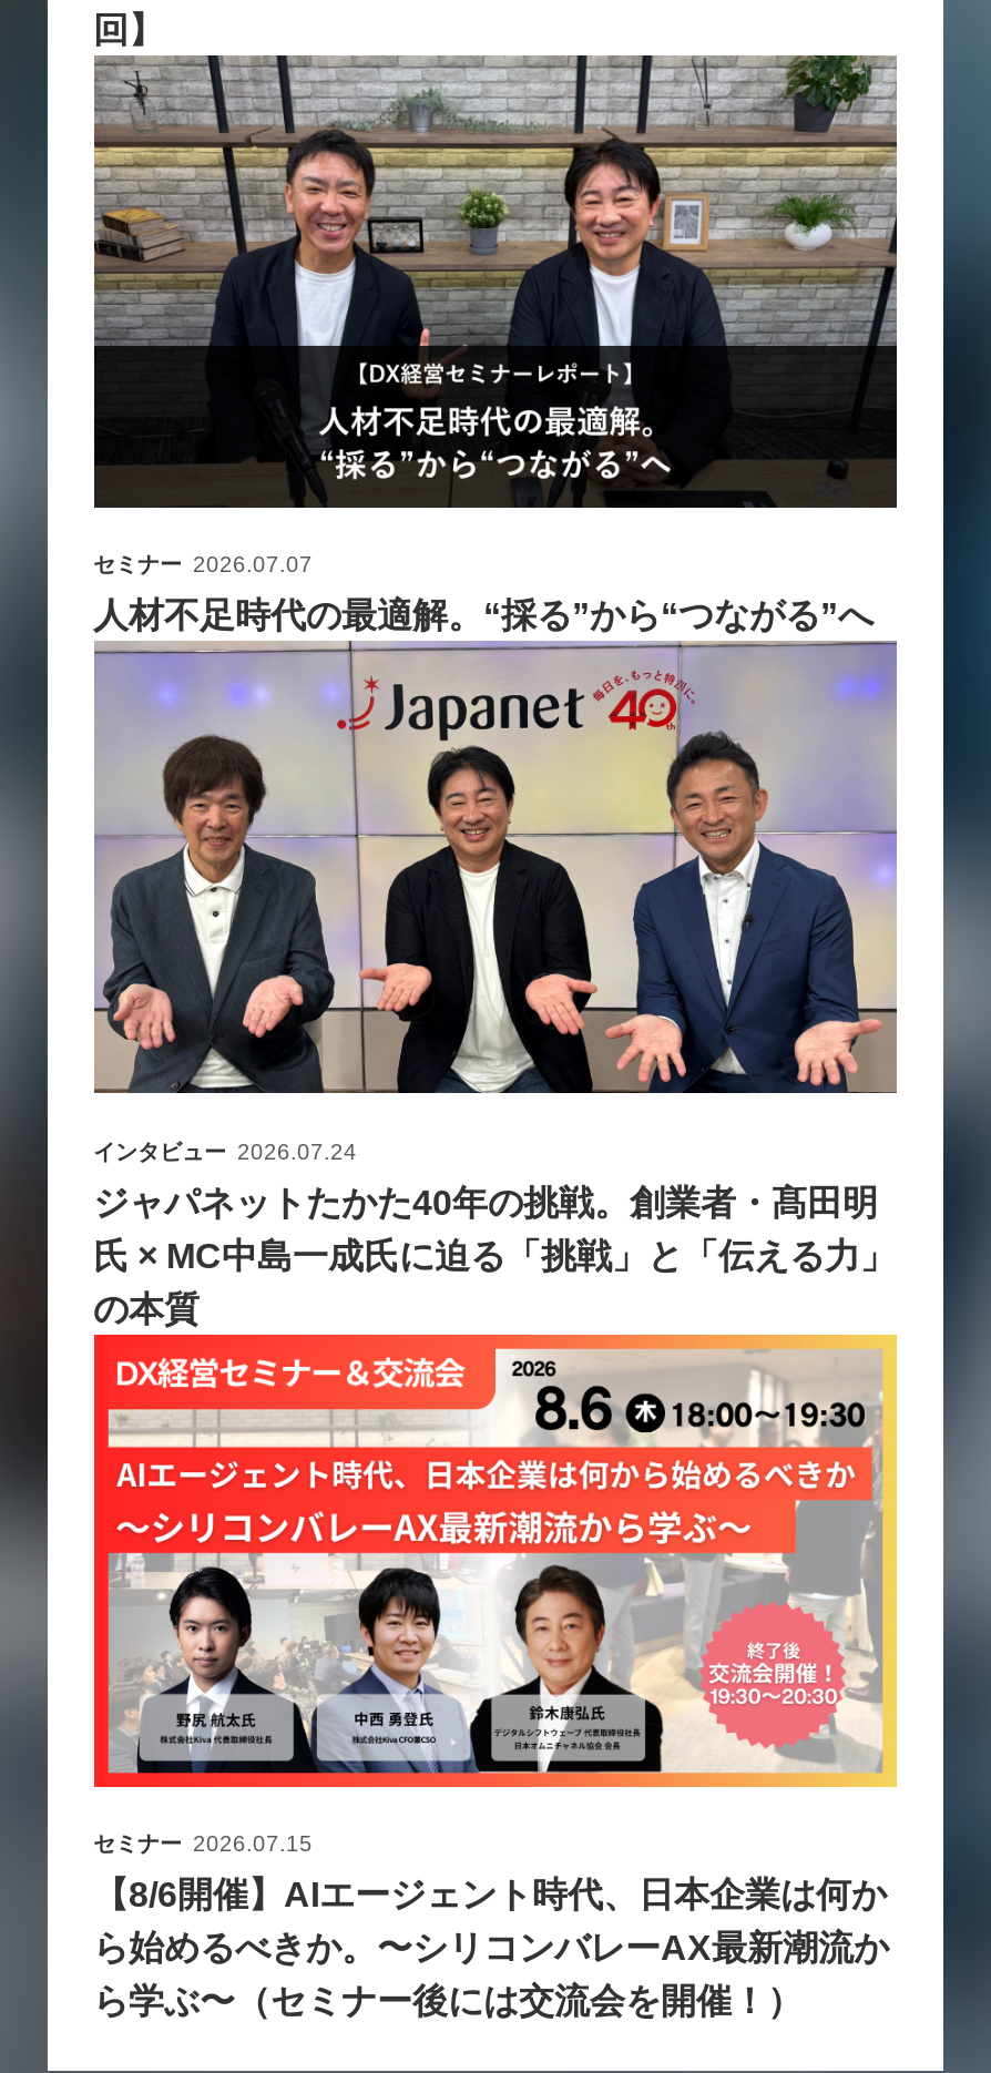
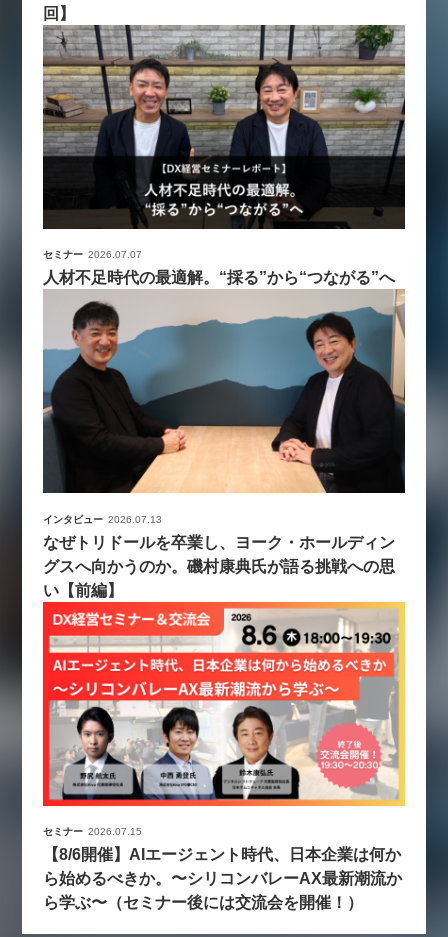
- [image]
- インタビュー 2026.07.24
- ジャパネットたかた40年の挑戦。創業者・髙田明
- 氏 × MC中島一成氏に迫る「挑戦」と「伝える力」
- の本質
+ [image]
+ インタビュー 2026.07.13
+ なぜトリドールを卒業し、ヨーク・ホールディン
+ グスへ向かうのか。磯村康典氏が語る挑戦への思
+ い【前編】
